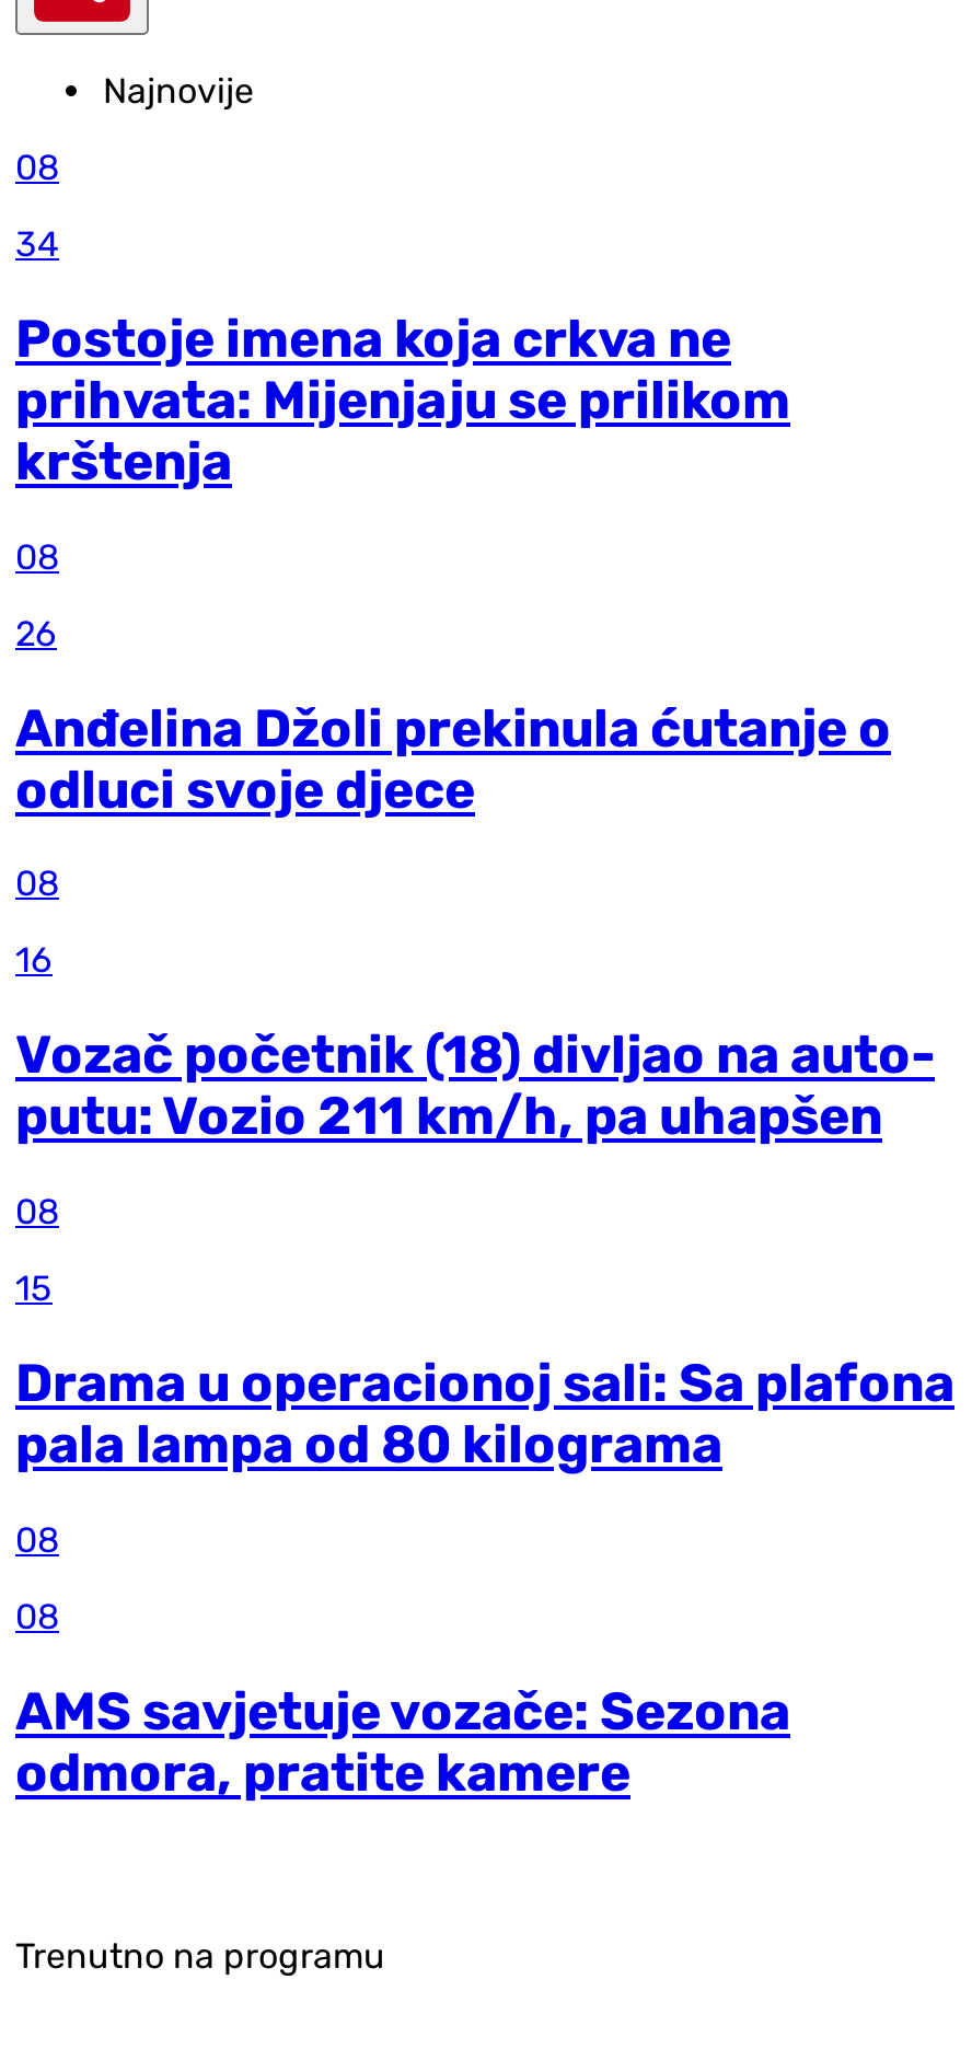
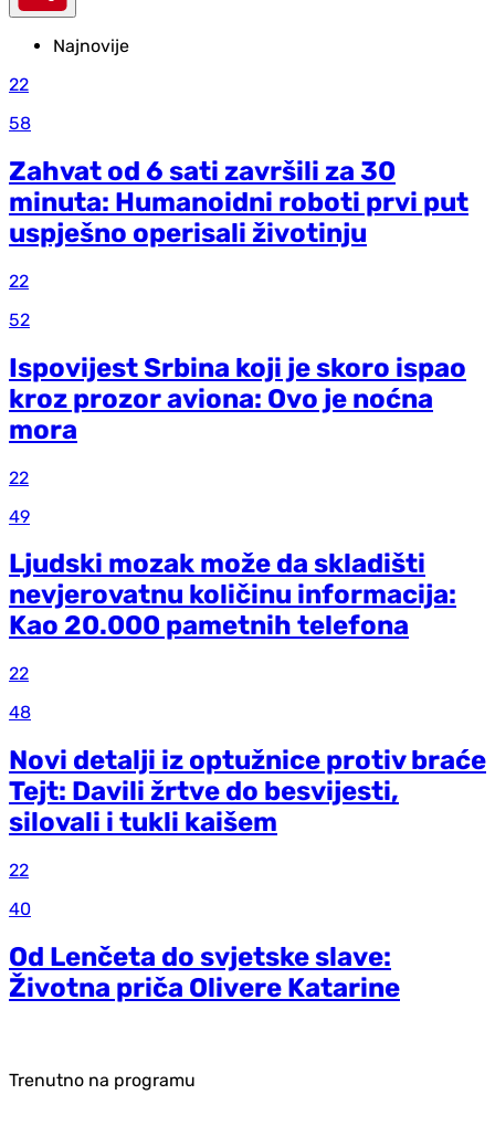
- 08
+ 22

- 34
+ 58

- Postoje imena koja crkva ne
- prihvata: Mijenjaju se prilikom
- krštenja
+ Zahvat od 6 sati završili za 30
+ minuta: Humanoidni roboti prvi put
+ uspješno operisali životinju

- 08
+ 22

- 26
+ 52

- Anđelina Džoli prekinula ćutanje o
- odluci svoje d‌jece
+ Ispovijest Srbina koji je skoro ispao
+ kroz prozor aviona: Ovo je noćna
+ mora

- 08
+ 22

- 16
+ 49

- Vozač početnik (18) divljao na auto-
- putu: Vozio 211 km/h, pa uhapšen
+ Ljudski mozak može da skladišti
+ nevjerovatnu količinu informacija:
+ Kao 20.000 pametnih telefona

- 08
+ 22

- 15
+ 48

- Drama u operacionoj sali: Sa plafona
- pala lampa od 80 kilograma
+ Novi detalji iz optužnice protiv braće
+ Tejt: Davili žrtve do besvijesti,
+ silovali i tukli kaišem

- 08
+ 22

- 08
+ 40

- AMS savjetuje vozače: Sezona
- odmora, pratite kamere
+ Od Lenčeta do svjetske slave:
+ Životna priča Olivere Katarine
